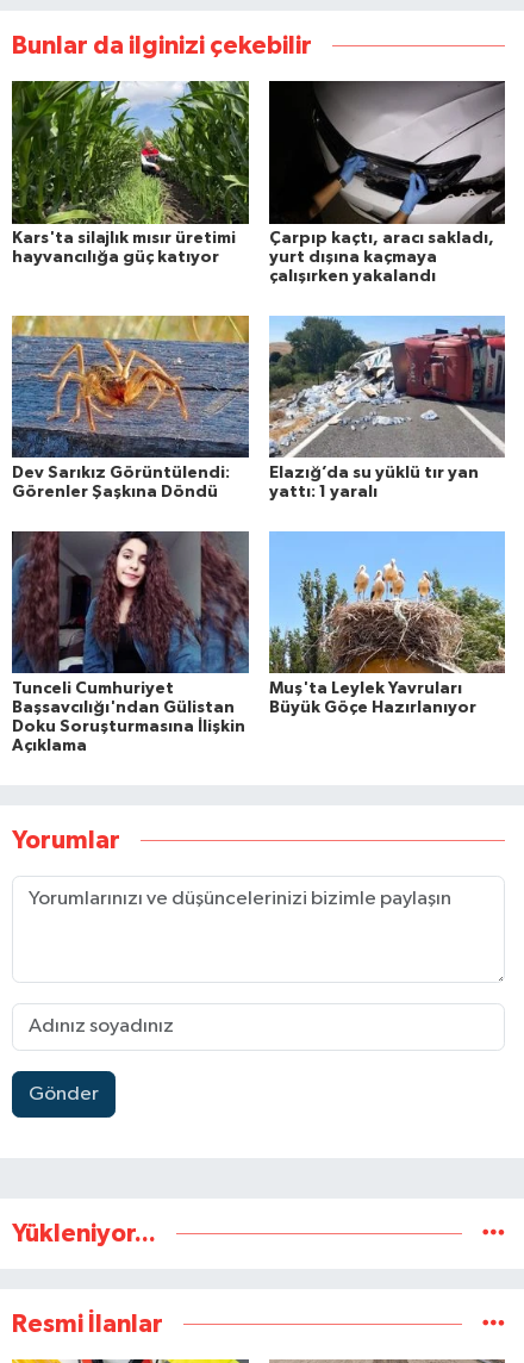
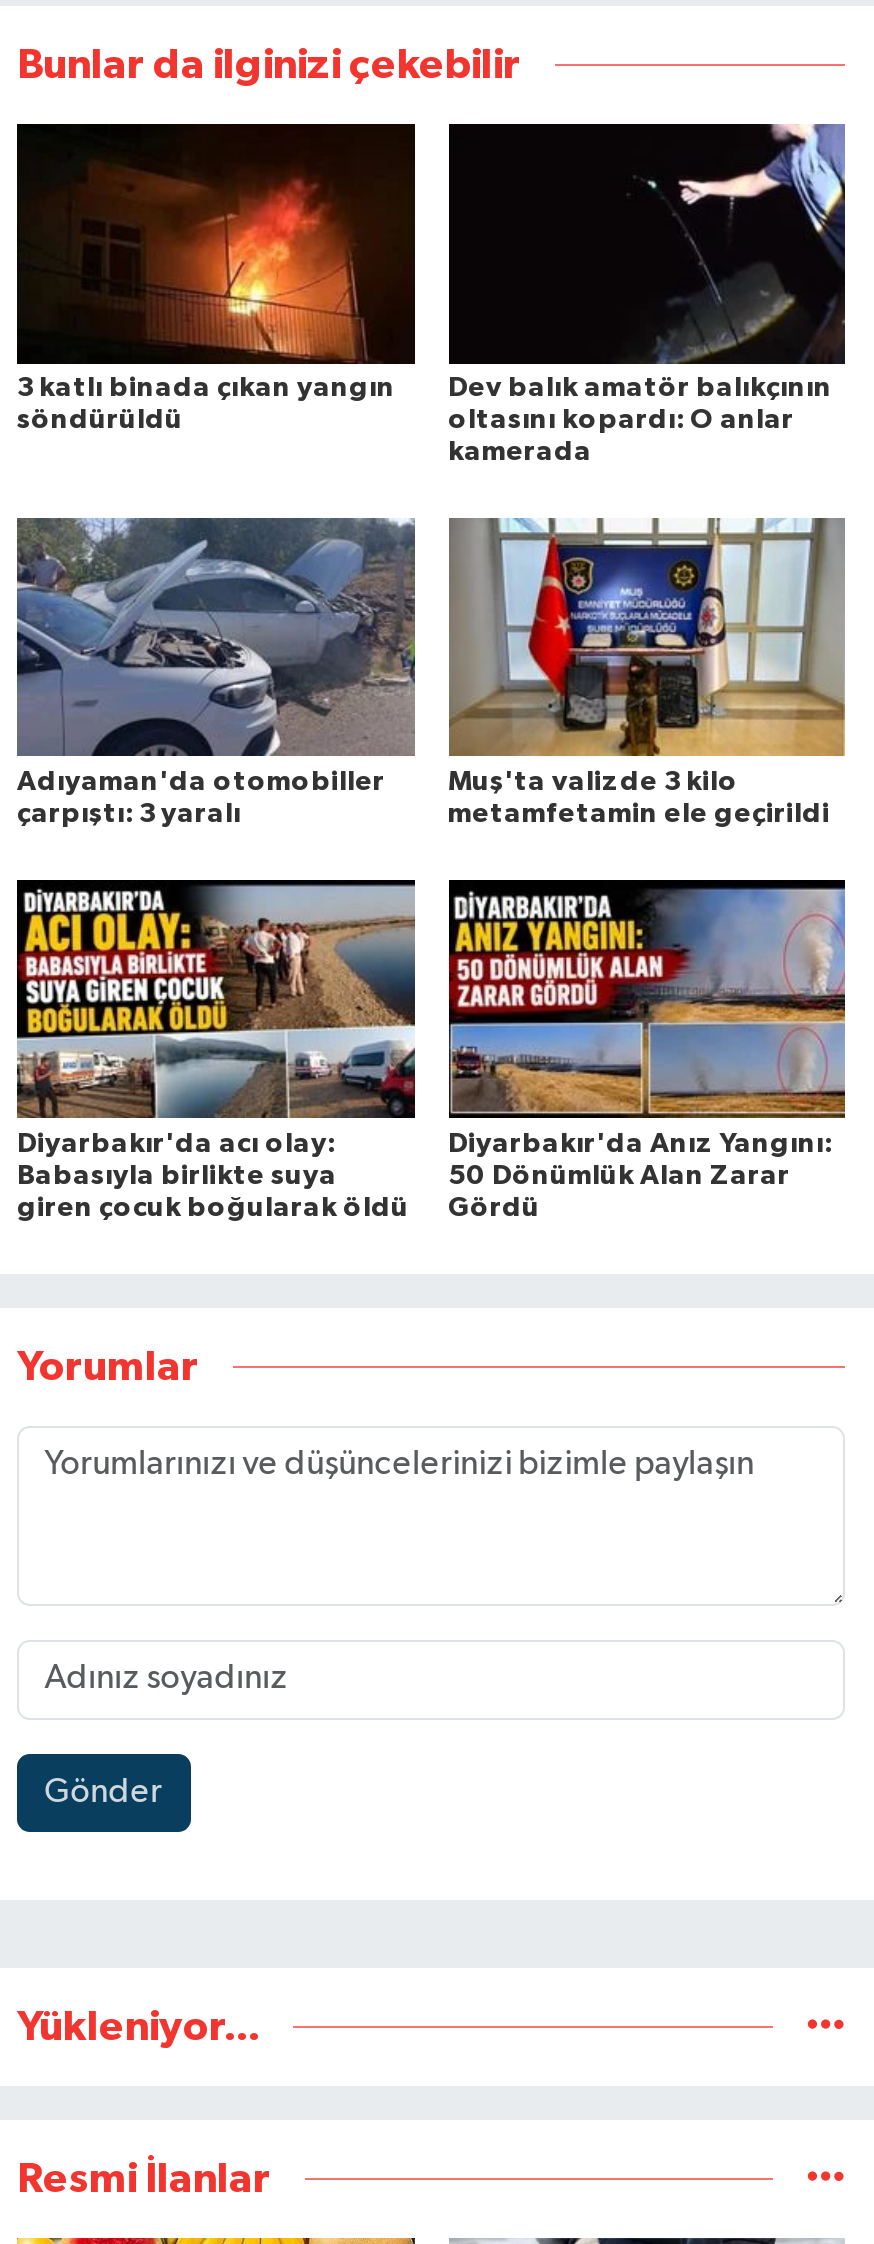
- [image]
- Kars'ta silajlık mısır üretimi
- hayvancılığa güç katıyor
+ [image]
+ 3 katlı binada çıkan yangın
+ söndürüldü

- [image]
- Çarpıp kaçtı, aracı sakladı,
- yurt dışına kaçmaya
- çalışırken yakalandı
+ [image]
+ Dev balık amatör balıkçının
+ oltasını kopardı: O anlar
+ kamerada

- [image]
- Dev Sarıkız Görüntülendi:
- Görenler Şaşkına Döndü
+ [image]
+ Adıyaman'da otomobiller
+ çarpıştı: 3 yaralı

- [image]
- Elazığ’da su yüklü tır yan
- yattı: 1 yaralı
+ [image]
+ Muş'ta valizde 3 kilo
+ metamfetamin ele geçirildi

- [image]
- Tunceli Cumhuriyet
- Başsavcılığı'ndan Gülistan
- Doku Soruşturmasına İlişkin
- Açıklama
+ [image]
+ Diyarbakır'da acı olay:
+ Babasıyla birlikte suya
+ giren çocuk boğularak öldü

- [image]
- Muş'ta Leylek Yavruları
- Büyük Göçe Hazırlanıyor
+ [image]
+ Diyarbakır'da Anız Yangını:
+ 50 Dönümlük Alan Zarar
+ Gördü
